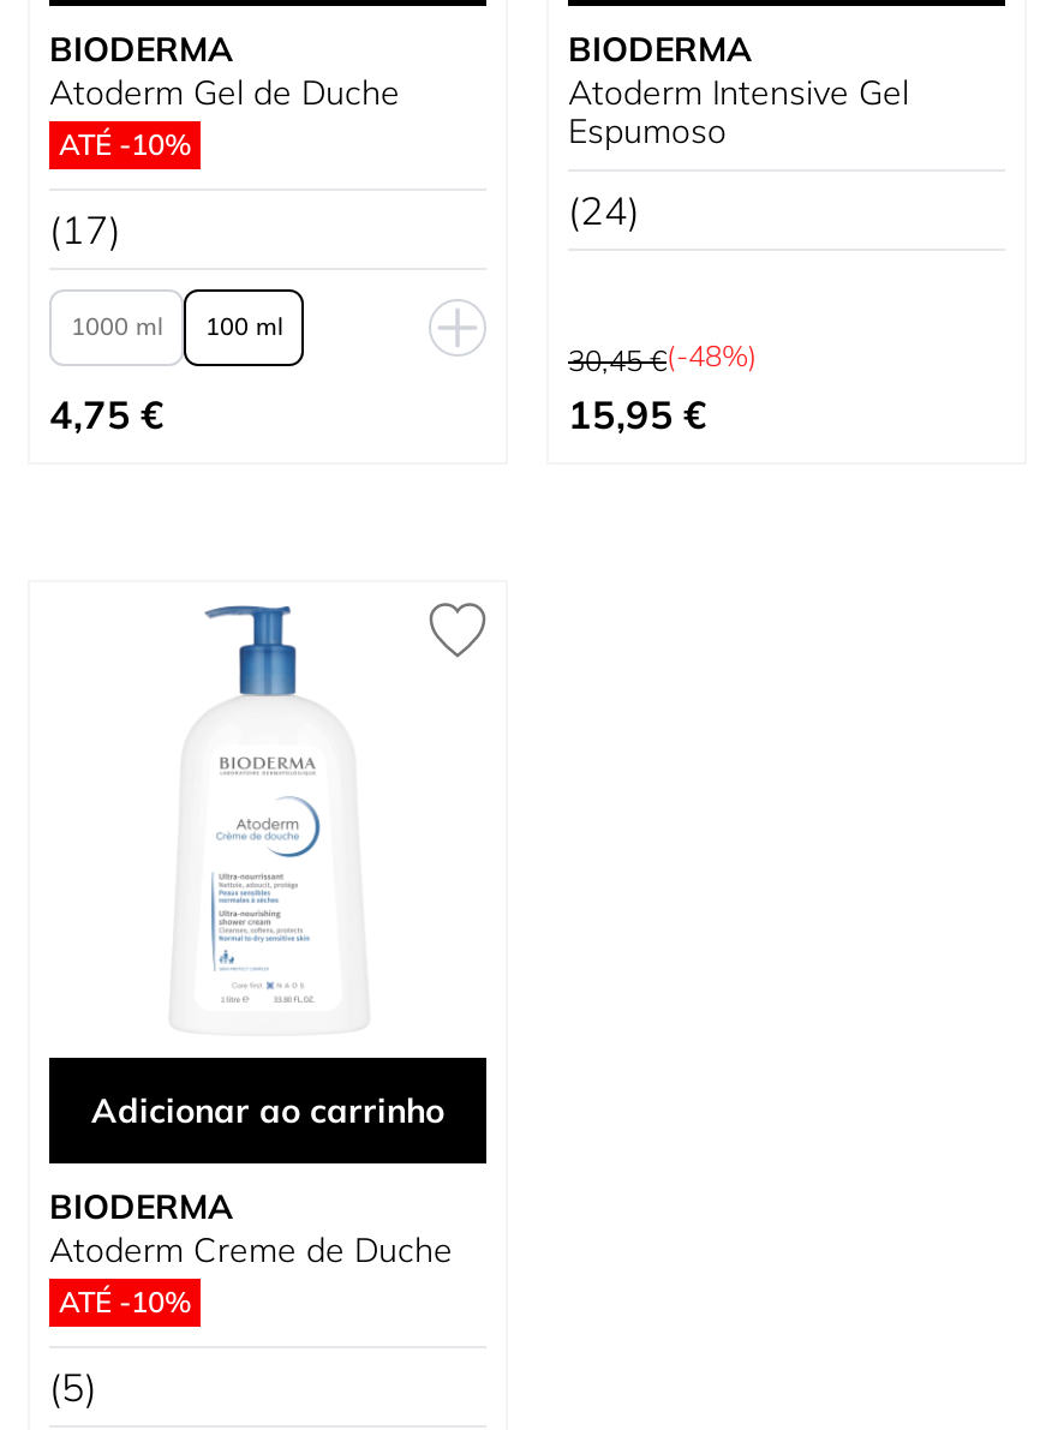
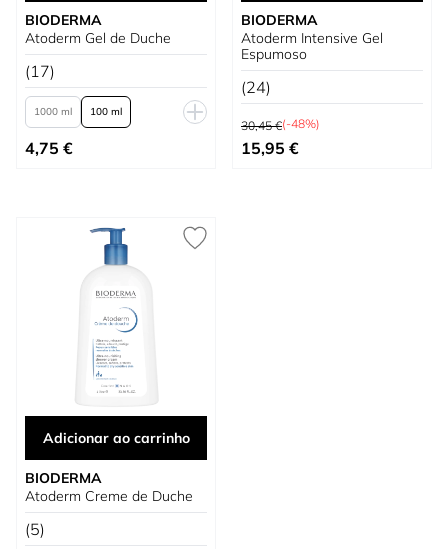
- ATÉ -10%

- ATÉ -10%
